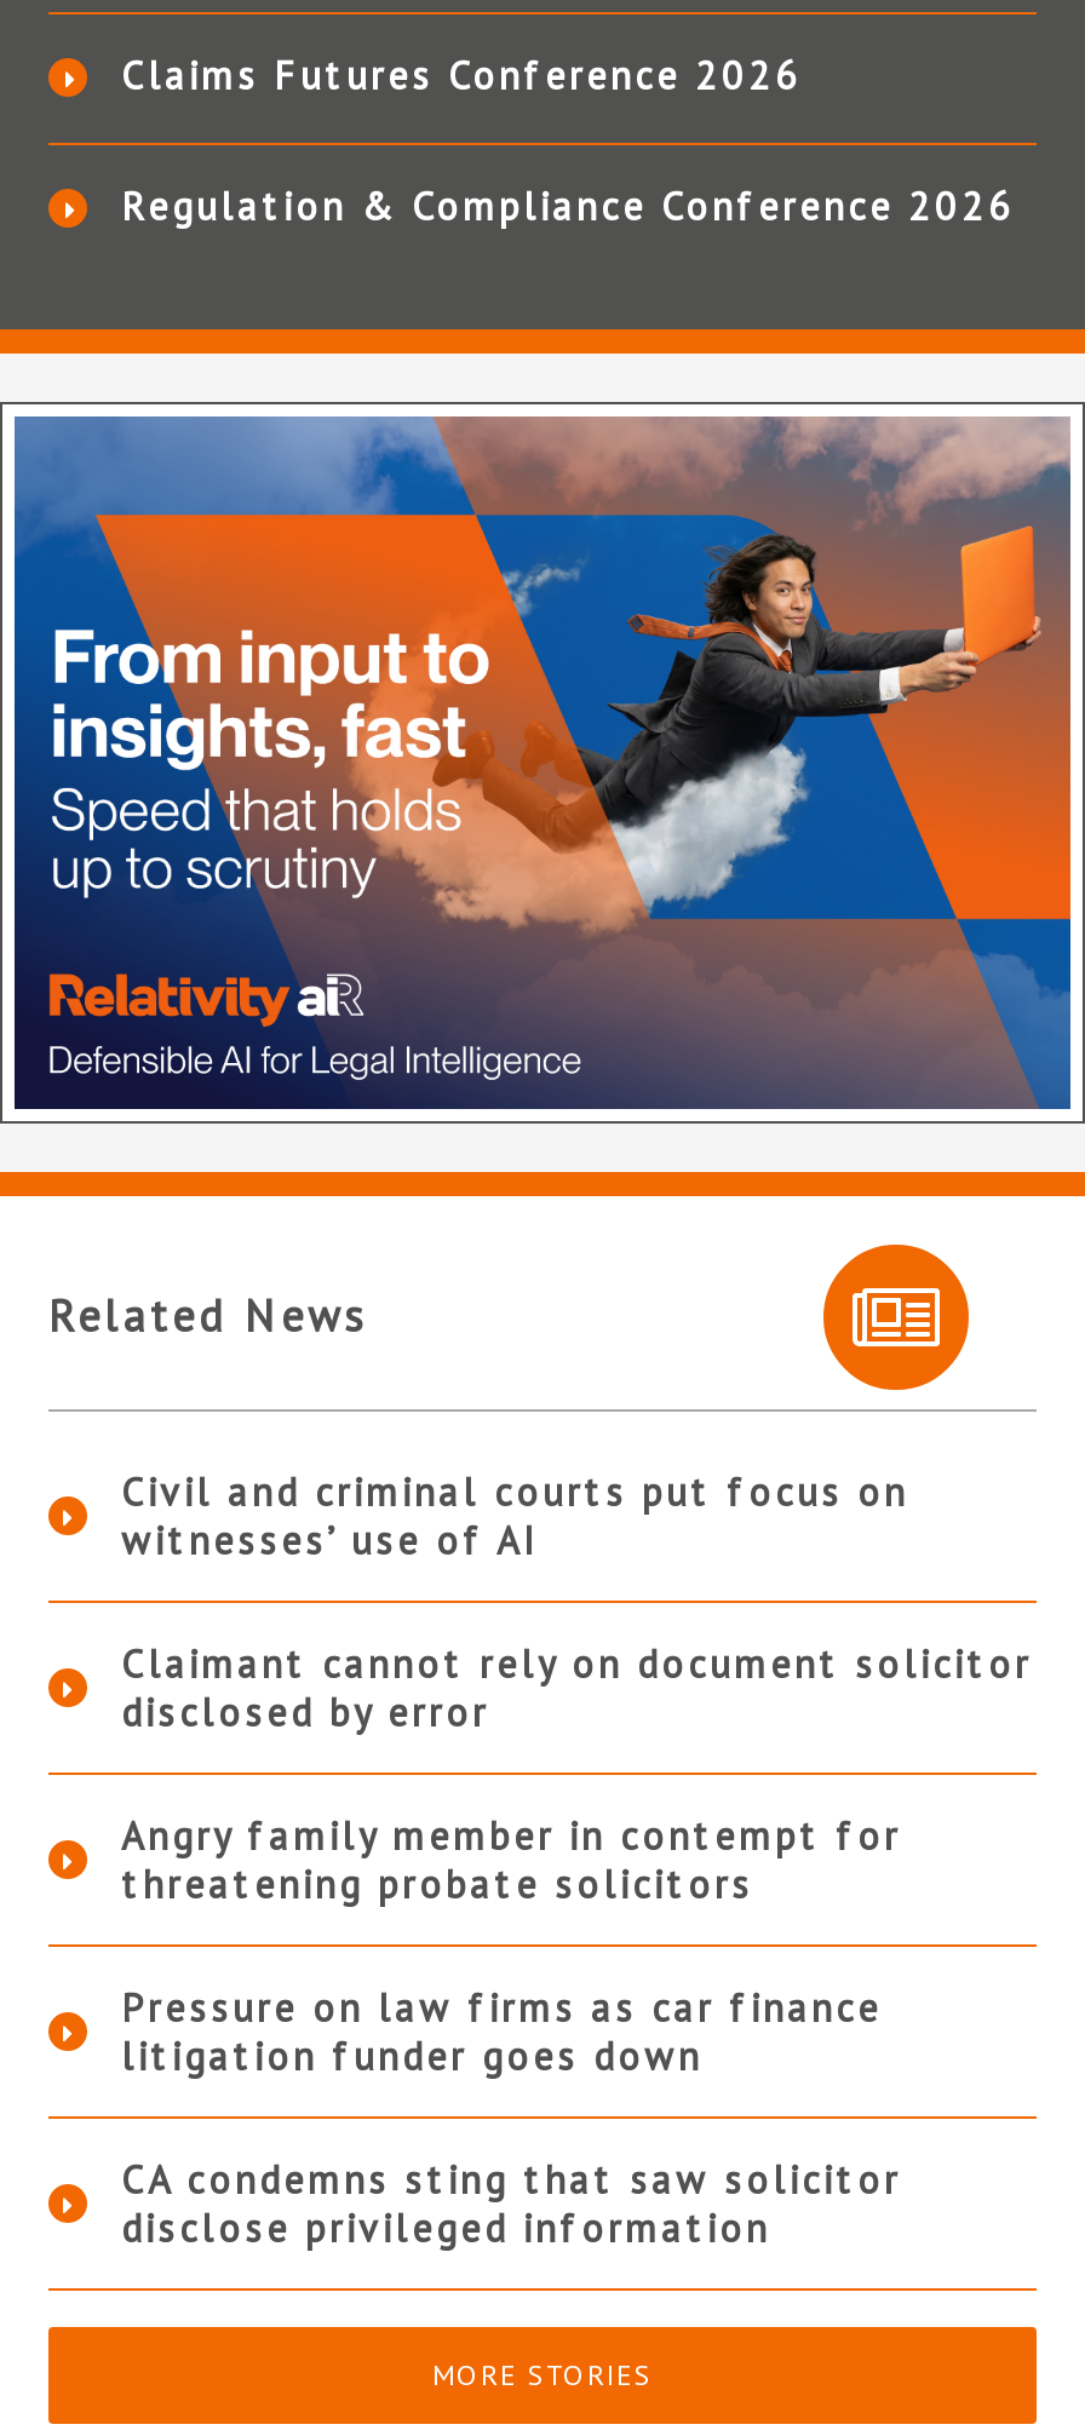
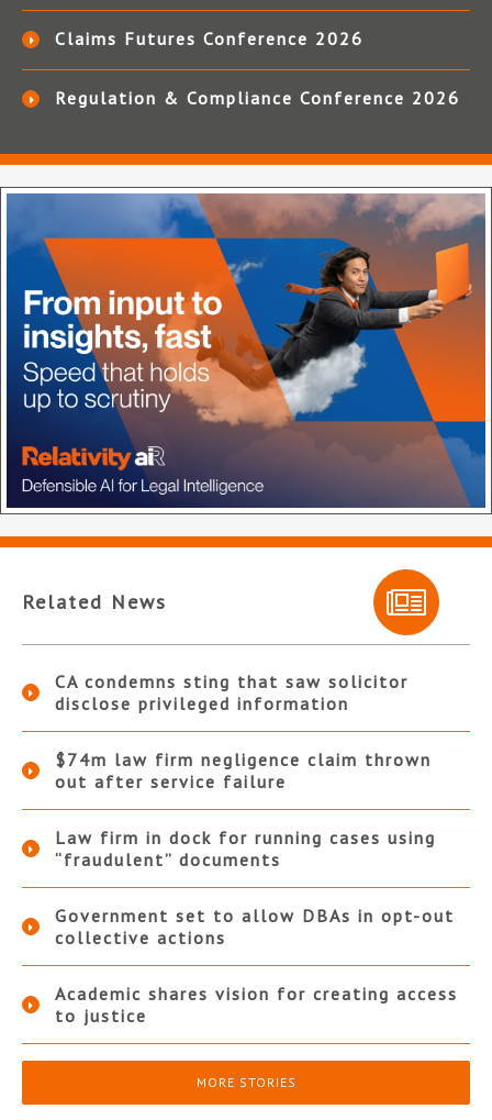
- Civil and criminal courts put focus on
- witnesses’ use of AI
- Claimant cannot rely on document solicitor
- disclosed by error
- Angry family member in contempt for
- threatening probate solicitors
- Pressure on law firms as car finance
- litigation funder goes down

moved up: CA condemns sting that saw solicitor | disclose privileged information

+ $74m law firm negligence claim thrown
+ out after service failure
+ Law firm in dock for running cases using
+ “fraudulent” documents
+ Government set to allow DBAs in opt-out
+ collective actions
+ Academic shares vision for creating access
+ to justice
